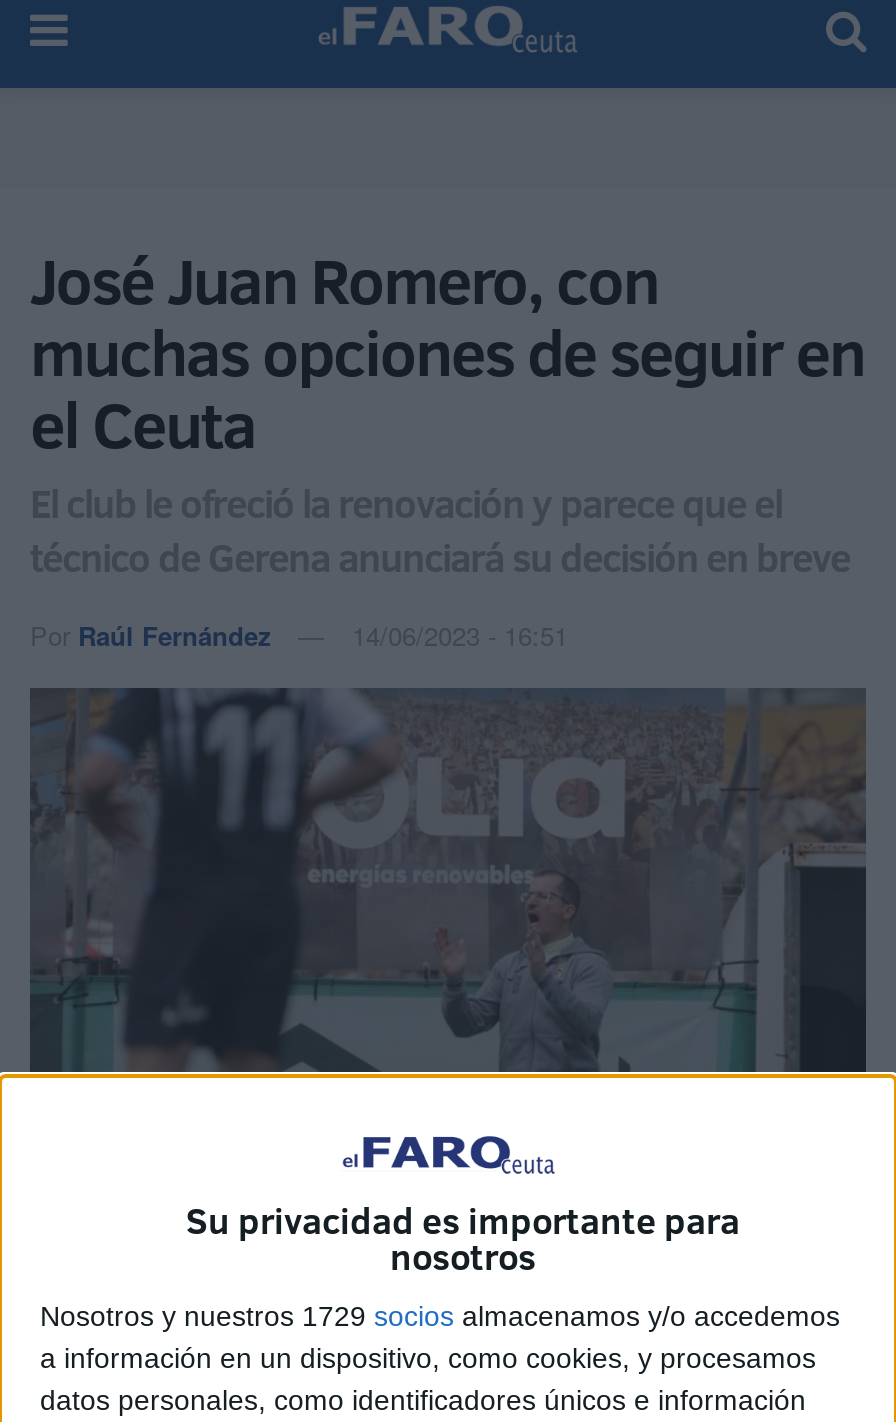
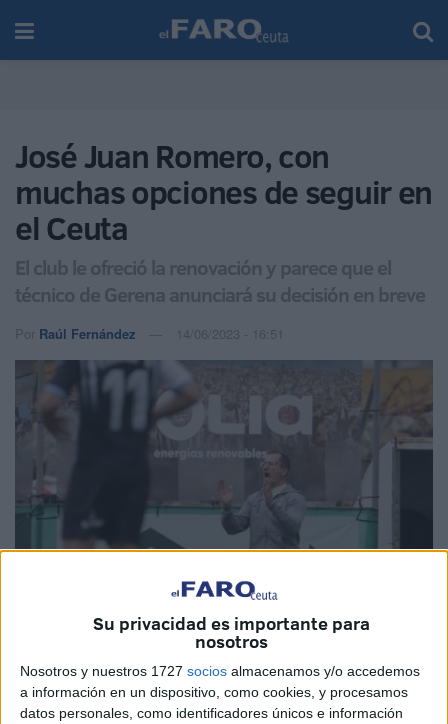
- Nosotros y nuestros 1729 socios almacenamos y/o accedemos
+ Nosotros y nuestros 1727 socios almacenamos y/o accedemos
